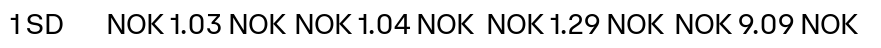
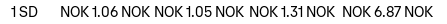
- NOK 1.03 NOK NOK 1.04 NOK NOK 1.29 NOK NOK 9.09 NOK
+ NOK 1.06 NOK NOK 1.05 NOK NOK 1.31 NOK NOK 6.87 NOK
